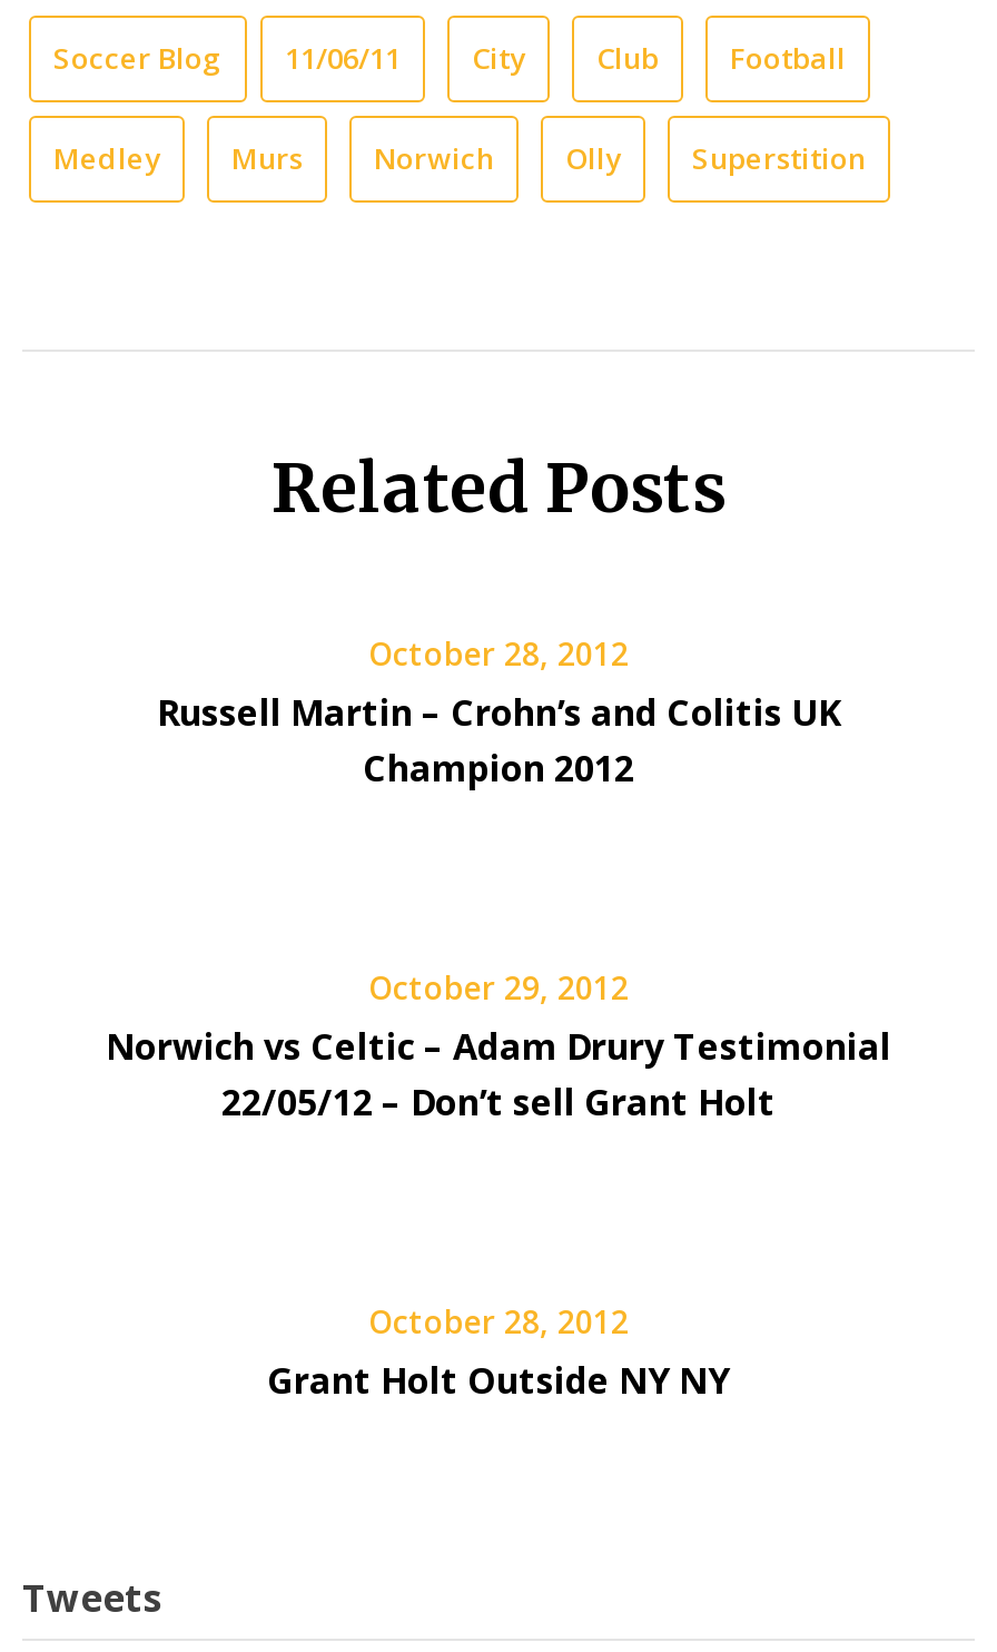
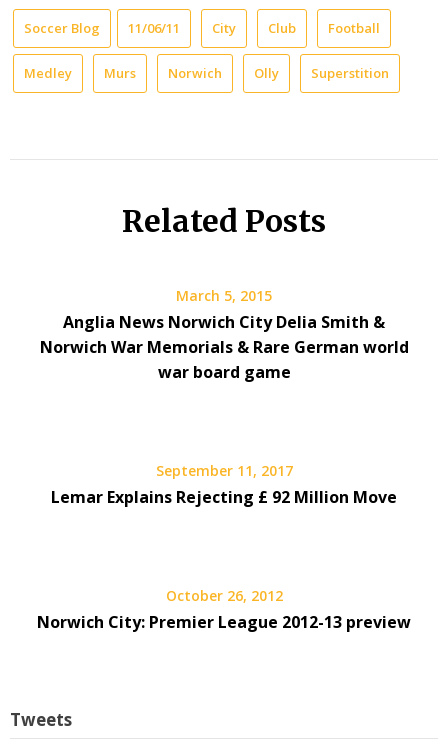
- October 28, 2012
- Russell Martin – Crohn’s and Colitis UK
- Champion 2012
+ March 5, 2015
+ Anglia News Norwich City Delia Smith &
+ Norwich War Memorials & Rare German world
+ war board game

- October 29, 2012
- Norwich vs Celtic – Adam Drury Testimonial
- 22/05/12 – Don’t sell Grant Holt
+ September 11, 2017
+ Lemar Explains Rejecting £ 92 Million Move

- October 28, 2012
- Grant Holt Outside NY NY
+ October 26, 2012
+ Norwich City: Premier League 2012-13 preview
